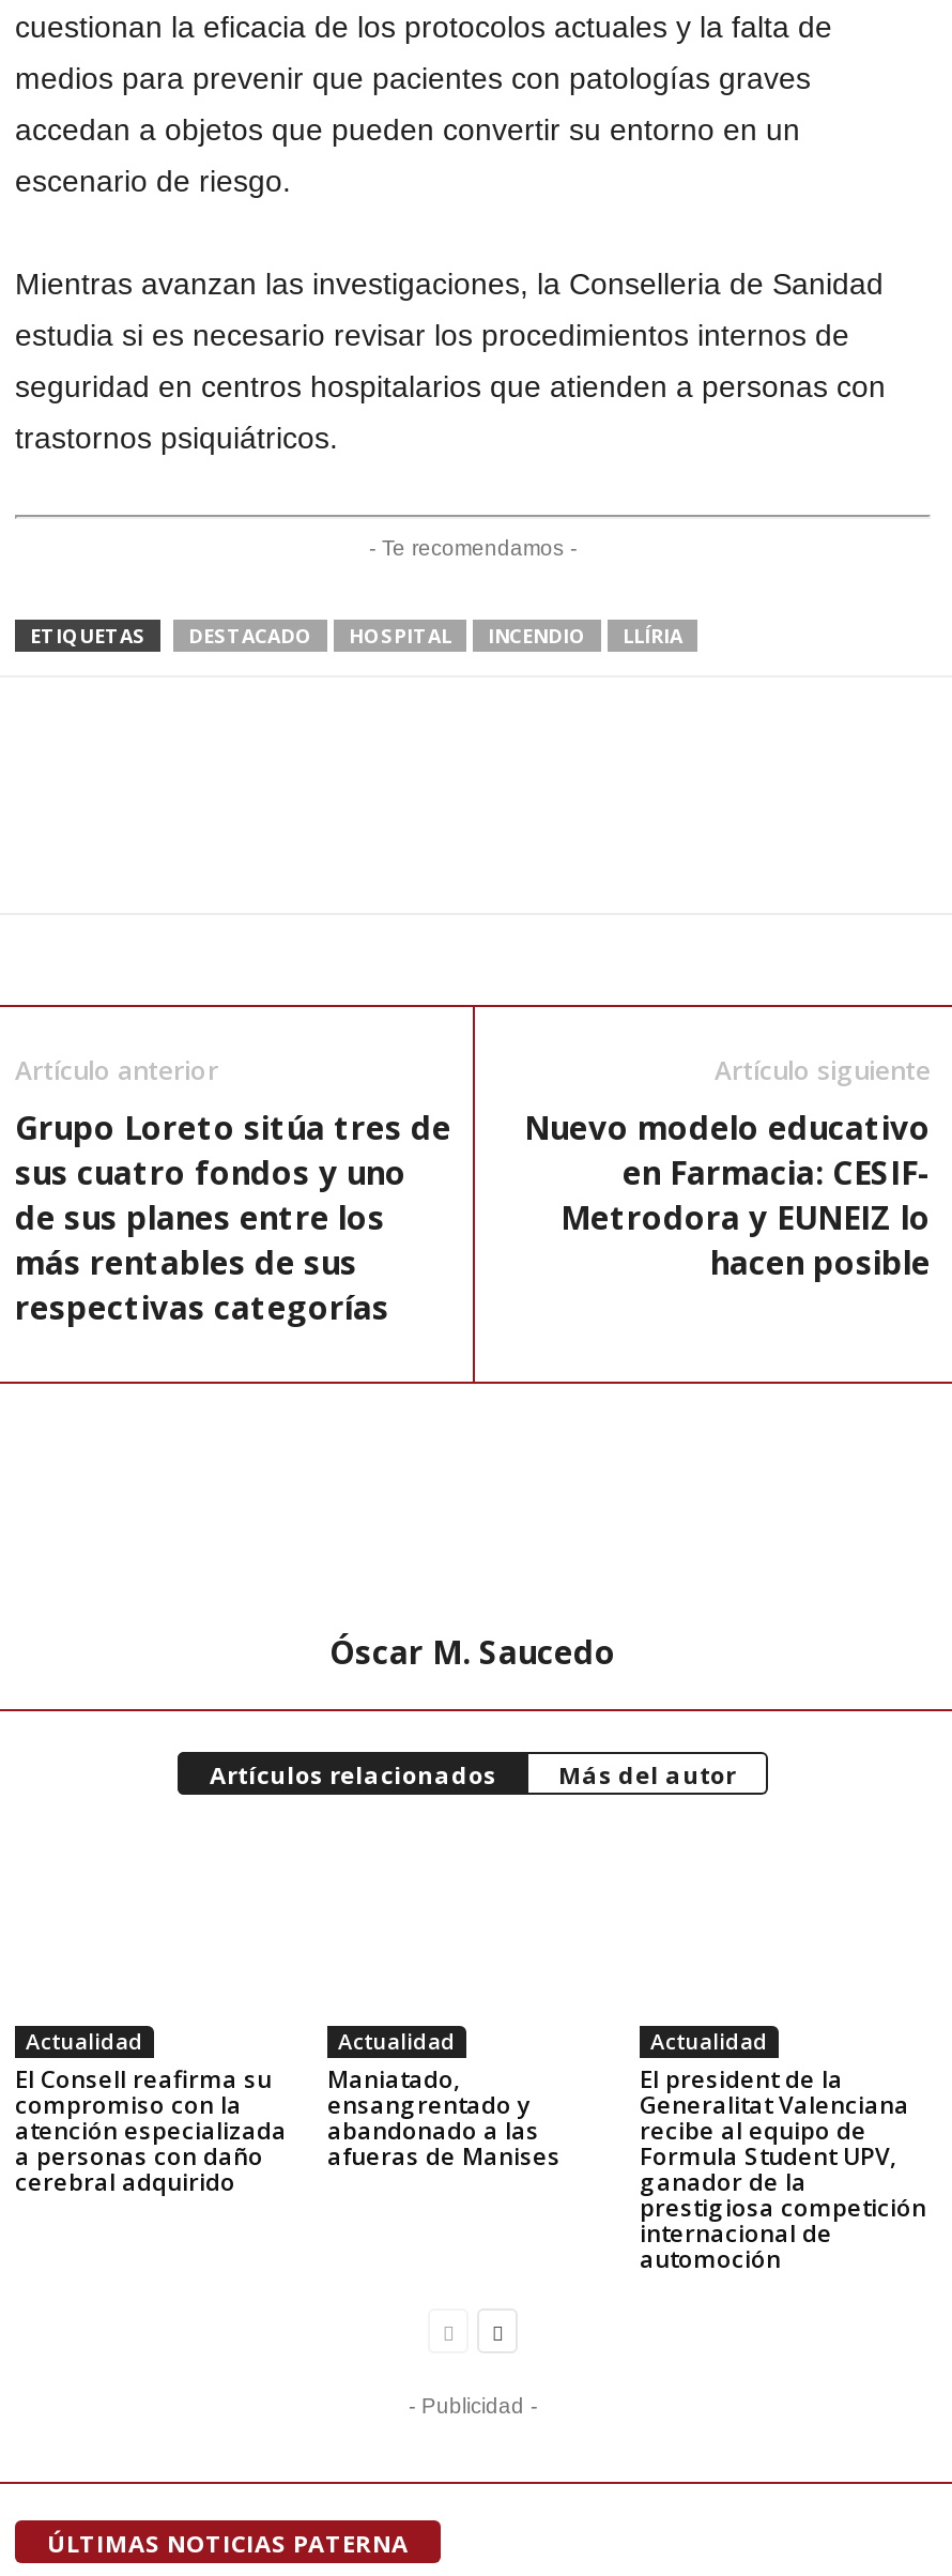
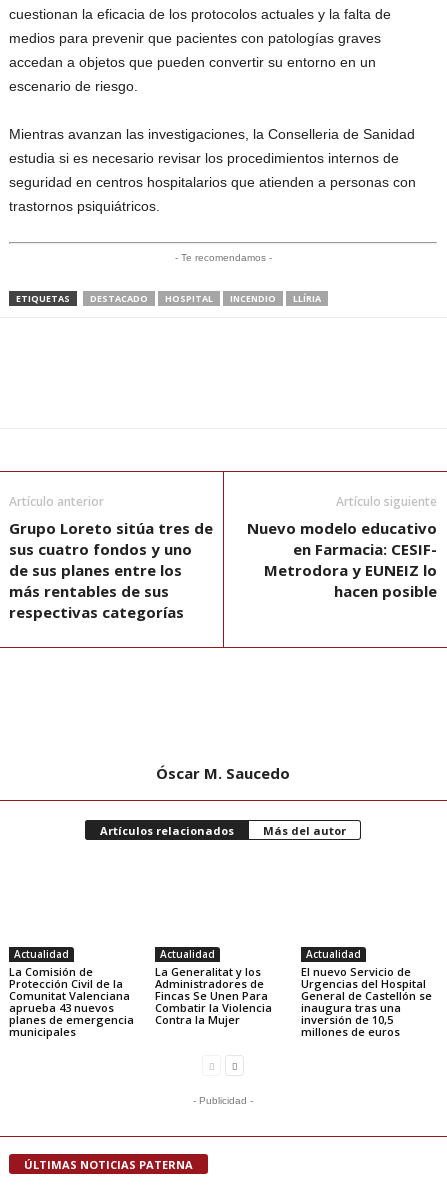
- El Consell reafirma su
- compromiso con la
- atención especializada
- a personas con daño
- cerebral adquirido
+ La Comisión de
+ Protección Civil de la
+ Comunitat Valenciana
+ aprueba 43 nuevos
+ planes de emergencia
+ municipales

- Maniatado,
- ensangrentado y
- abandonado a las
- afueras de Manises
+ La Generalitat y los
+ Administradores de
+ Fincas Se Unen Para
+ Combatir la Violencia
+ Contra la Mujer

- El president de la
- Generalitat Valenciana
- recibe al equipo de
- Formula Student UPV,
- ganador de la
- prestigiosa competición
- internacional de
- automoción
+ El nuevo Servicio de
+ Urgencias del Hospital
+ General de Castellón se
+ inaugura tras una
+ inversión de 10,5
+ millones de euros
